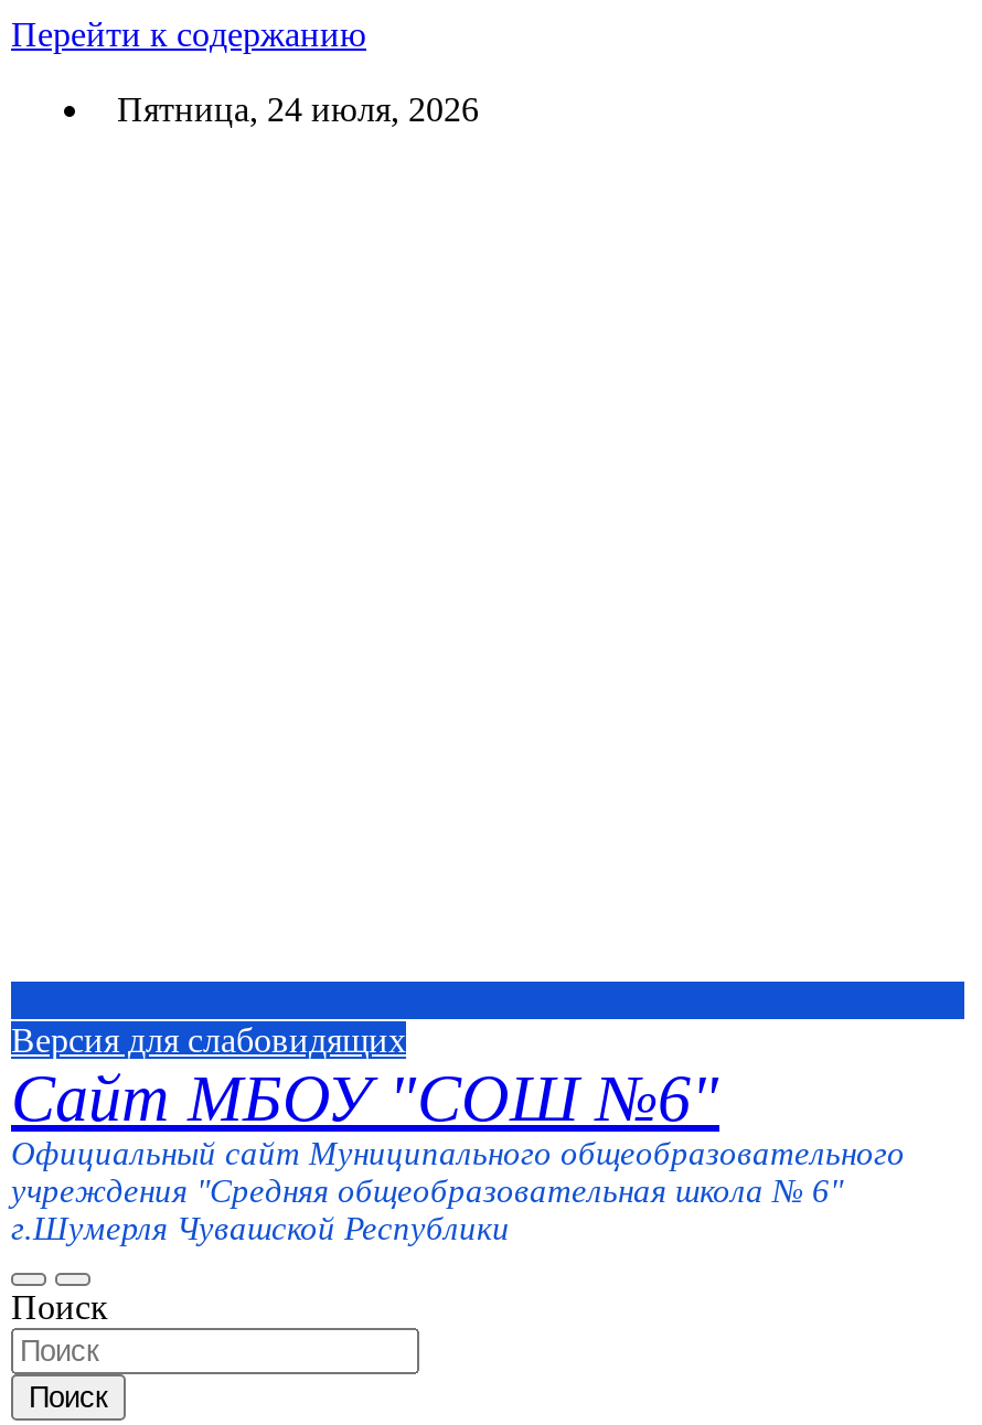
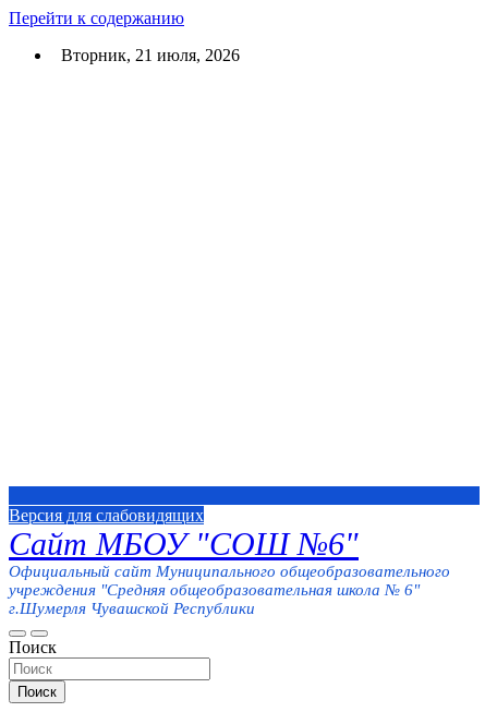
- Пятница, 24 июля, 2026
+ Вторник, 21 июля, 2026
